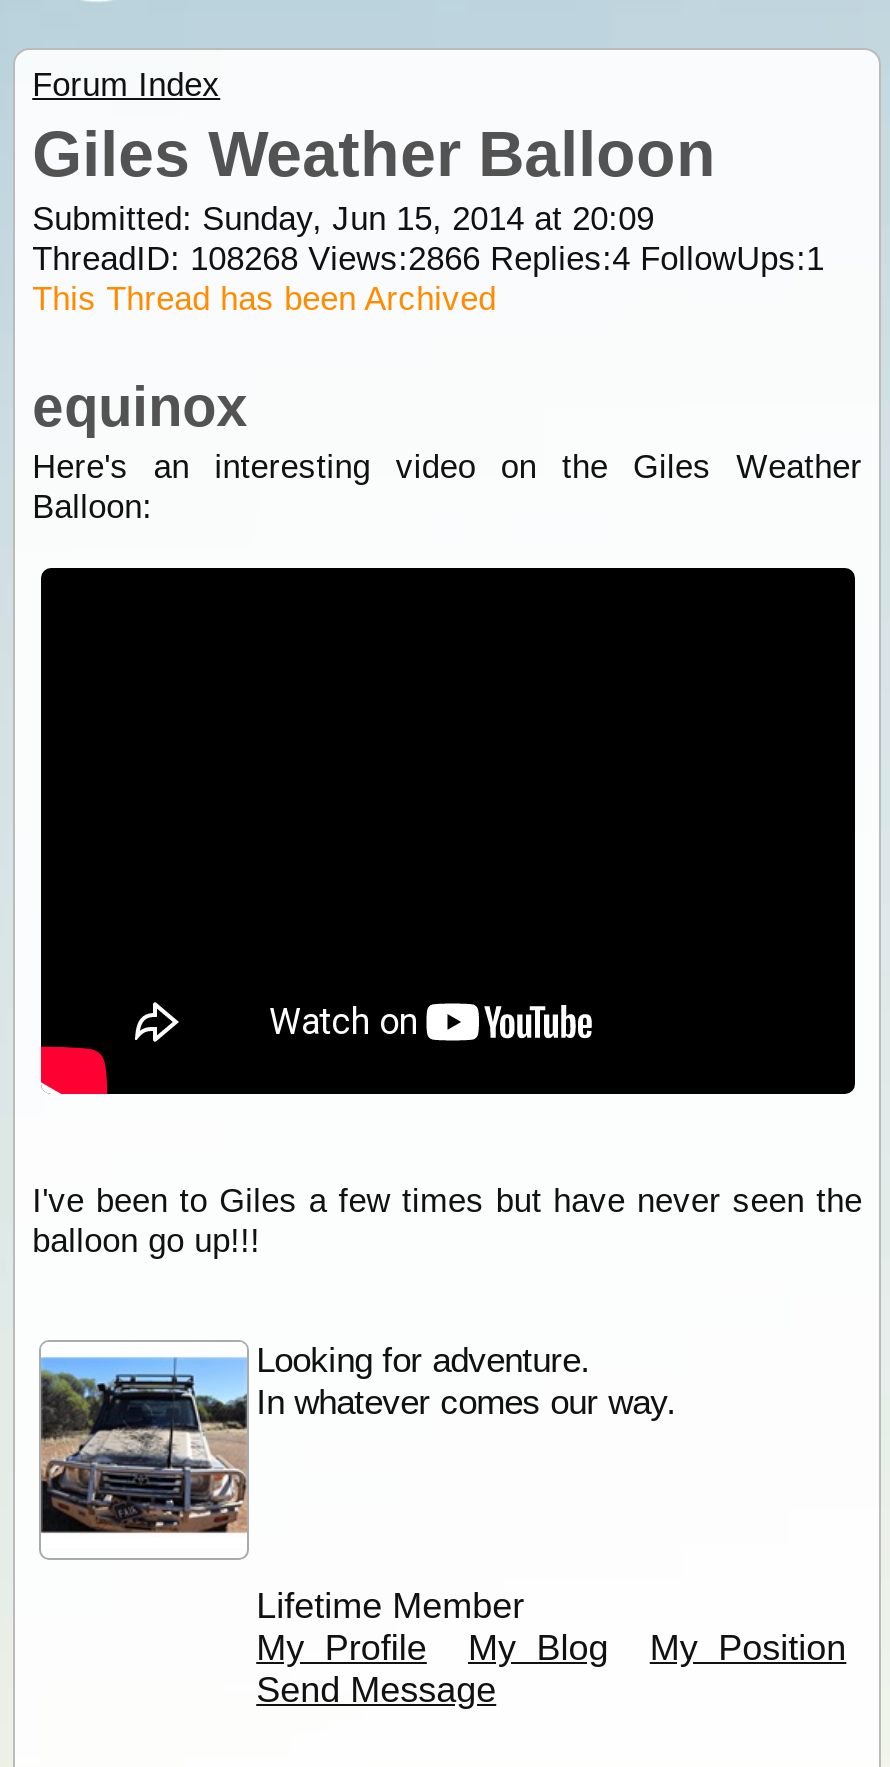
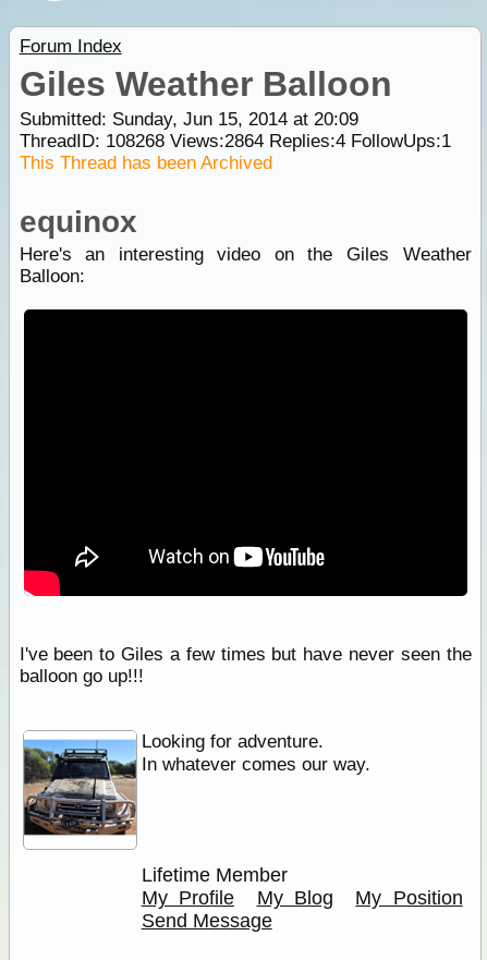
- ThreadID: 108268 Views:2866 Replies:4 FollowUps:1
+ ThreadID: 108268 Views:2864 Replies:4 FollowUps:1
